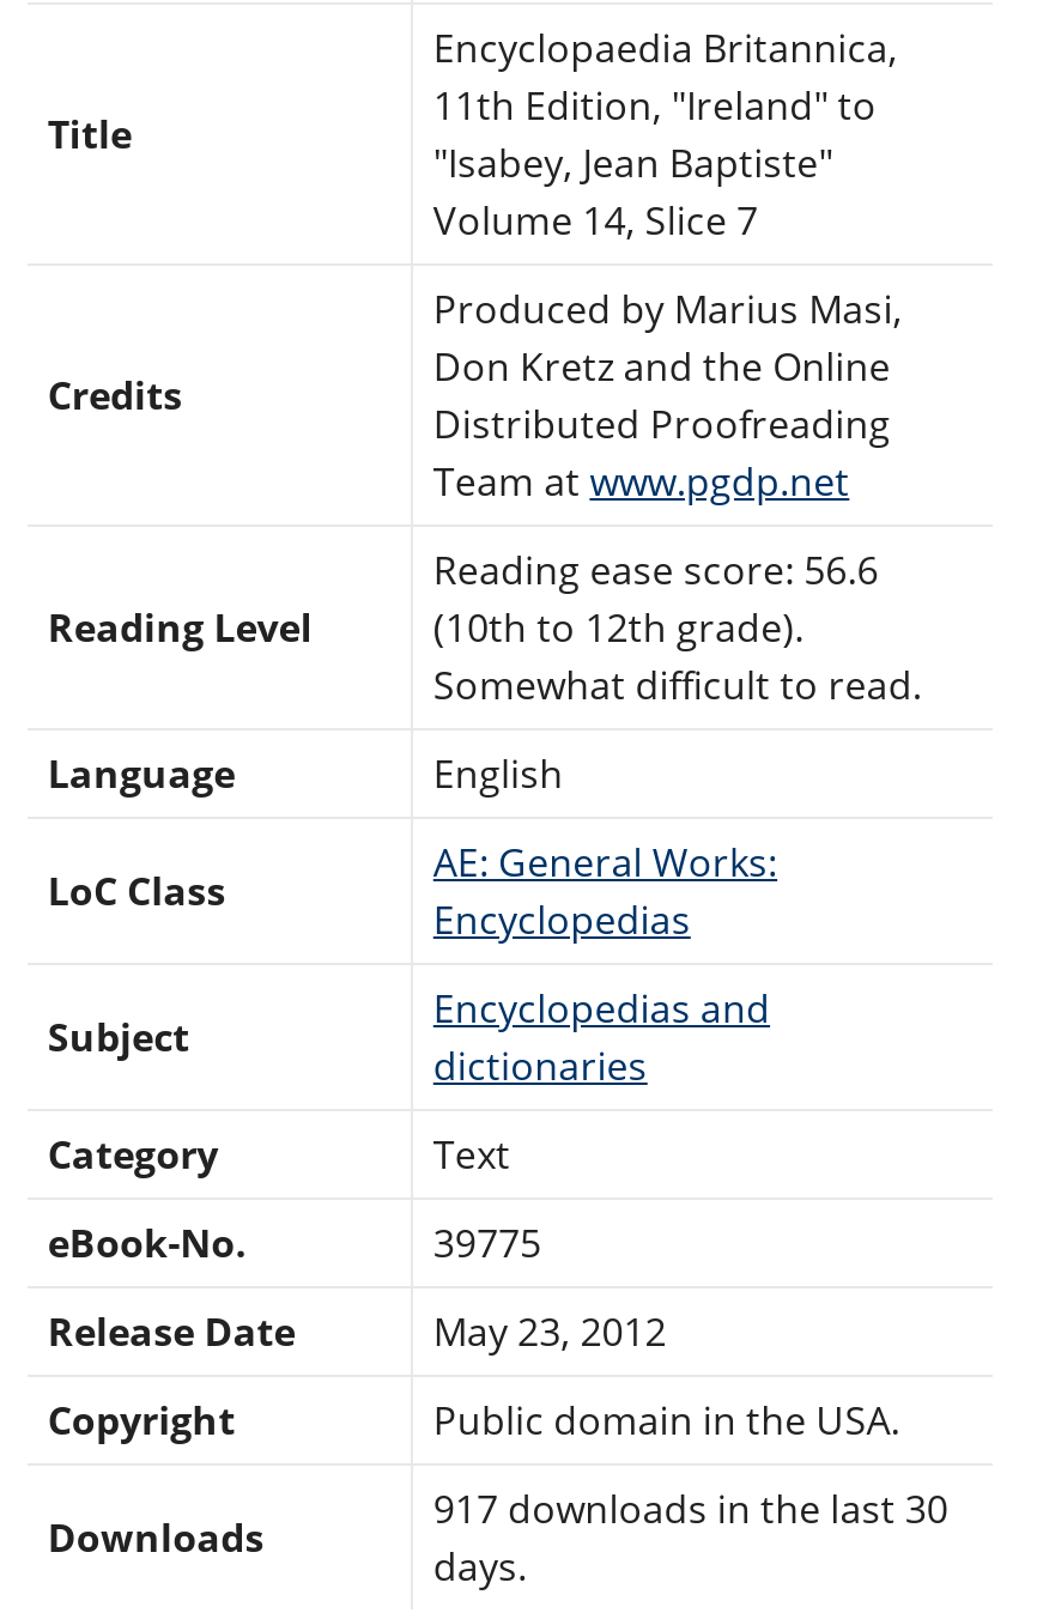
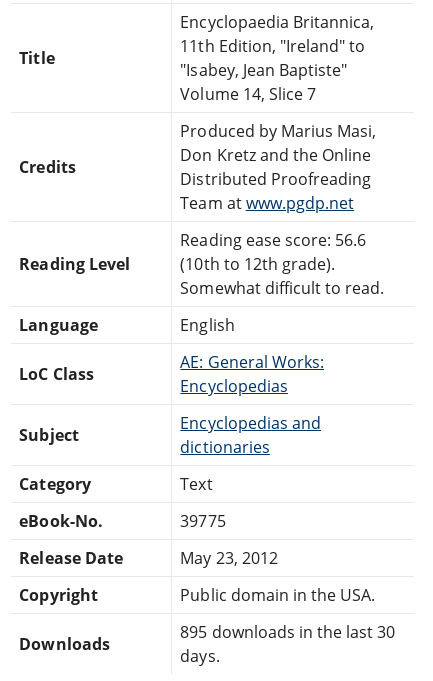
- 917 downloads in the last 30
+ 895 downloads in the last 30
